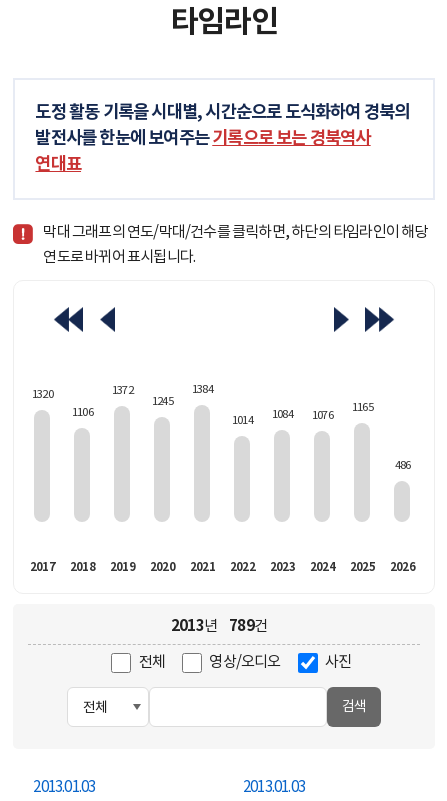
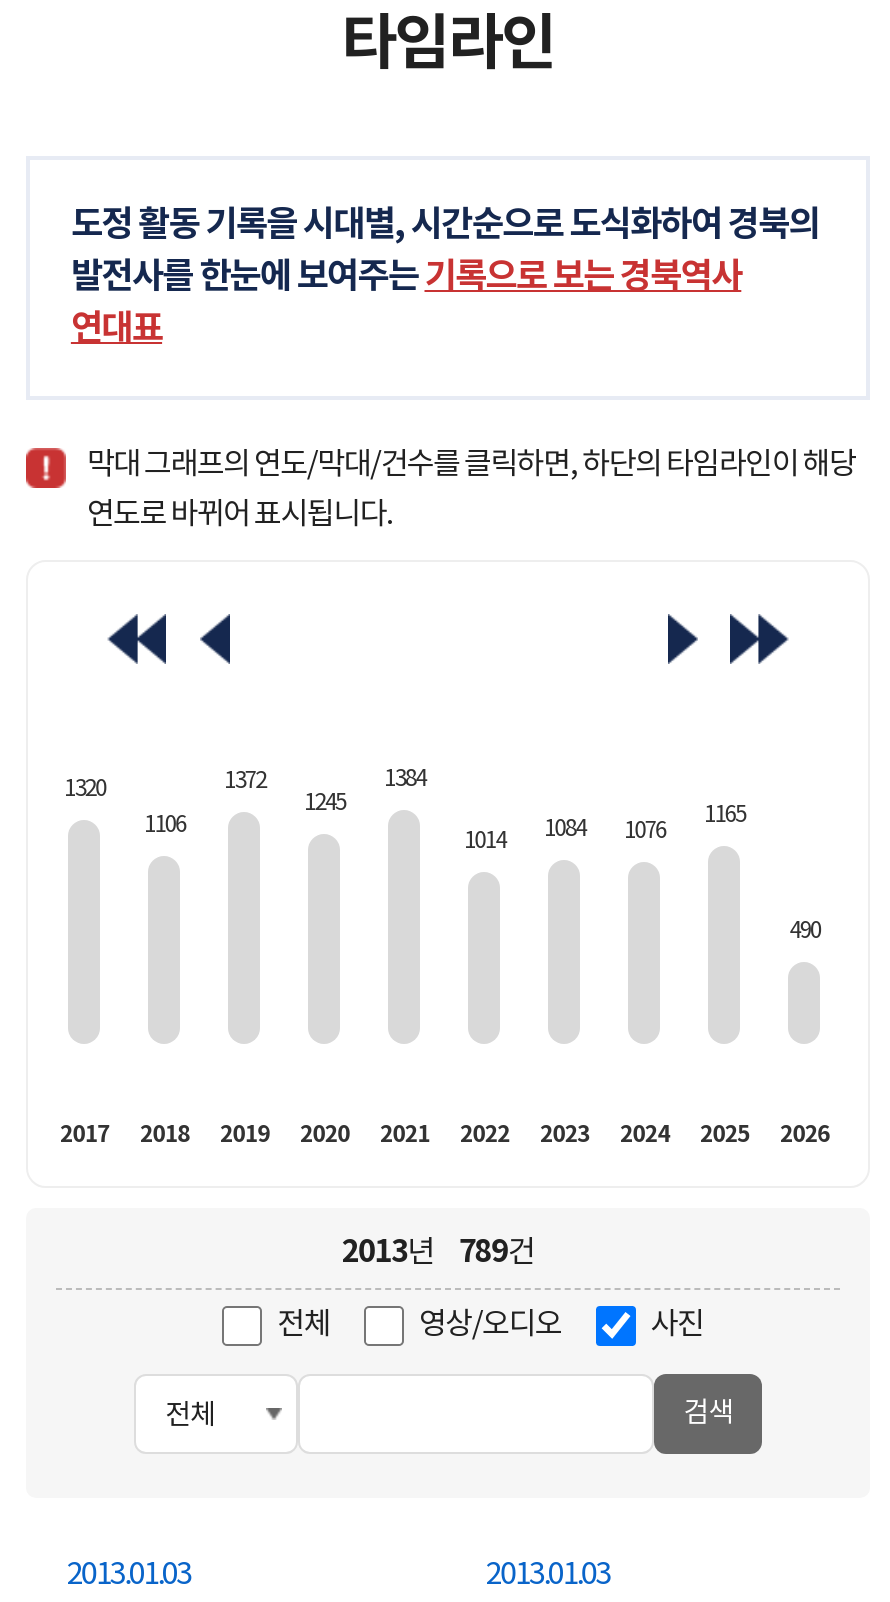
- 486
+ 490
